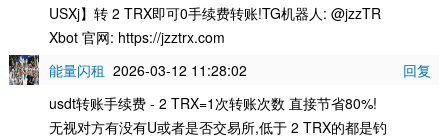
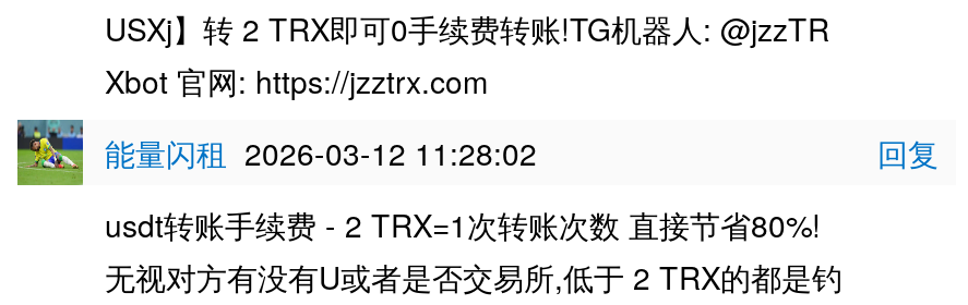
- [image]
+ [image]
